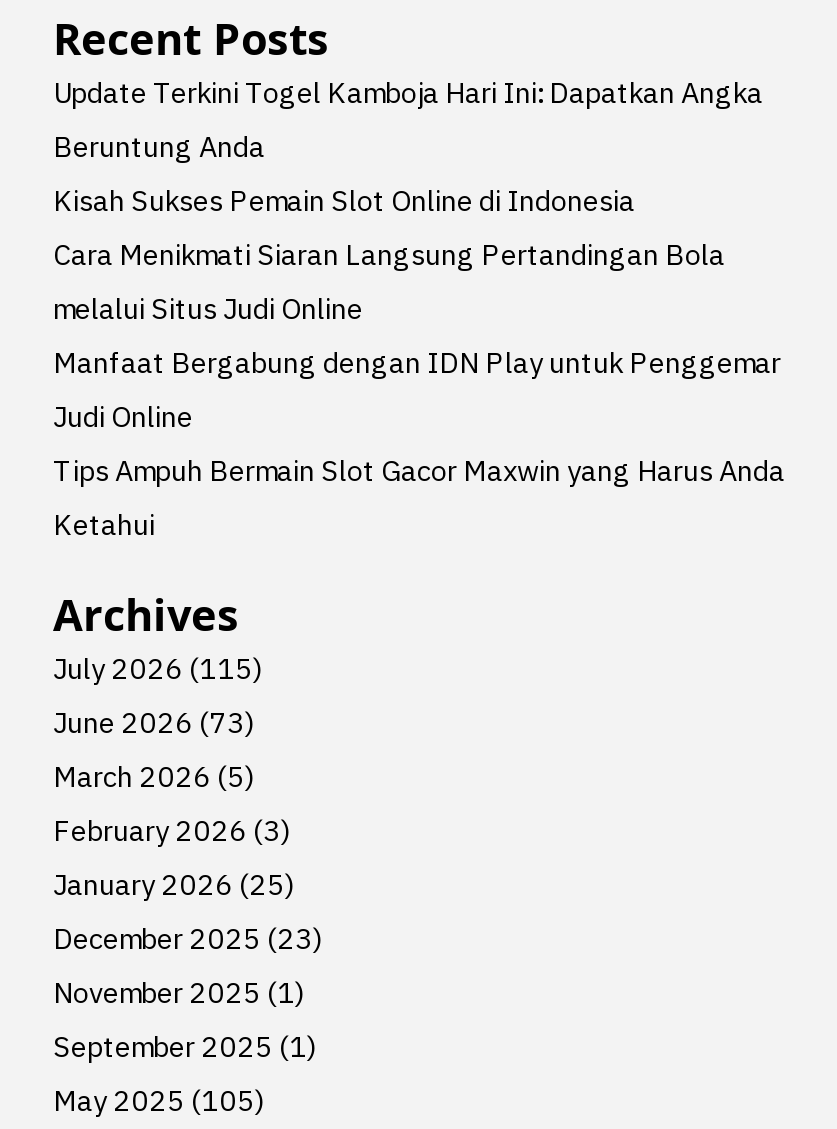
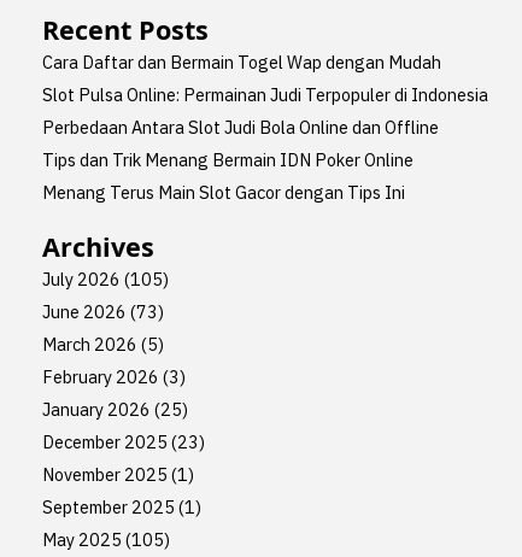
- Update Terkini Togel Kamboja Hari Ini: Dapatkan Angka
- Beruntung Anda
- Kisah Sukses Pemain Slot Online di Indonesia
- Cara Menikmati Siaran Langsung Pertandingan Bola
- melalui Situs Judi Online
- Manfaat Bergabung dengan IDN Play untuk Penggemar
- Judi Online
- Tips Ampuh Bermain Slot Gacor Maxwin yang Harus Anda
- Ketahui
+ Cara Daftar dan Bermain Togel Wap dengan Mudah
+ Slot Pulsa Online: Permainan Judi Terpopuler di Indonesia
+ Perbedaan Antara Slot Judi Bola Online dan Offline
+ Tips dan Trik Menang Bermain IDN Poker Online
+ Menang Terus Main Slot Gacor dengan Tips Ini

- July 2026 (115)
+ July 2026 (105)
